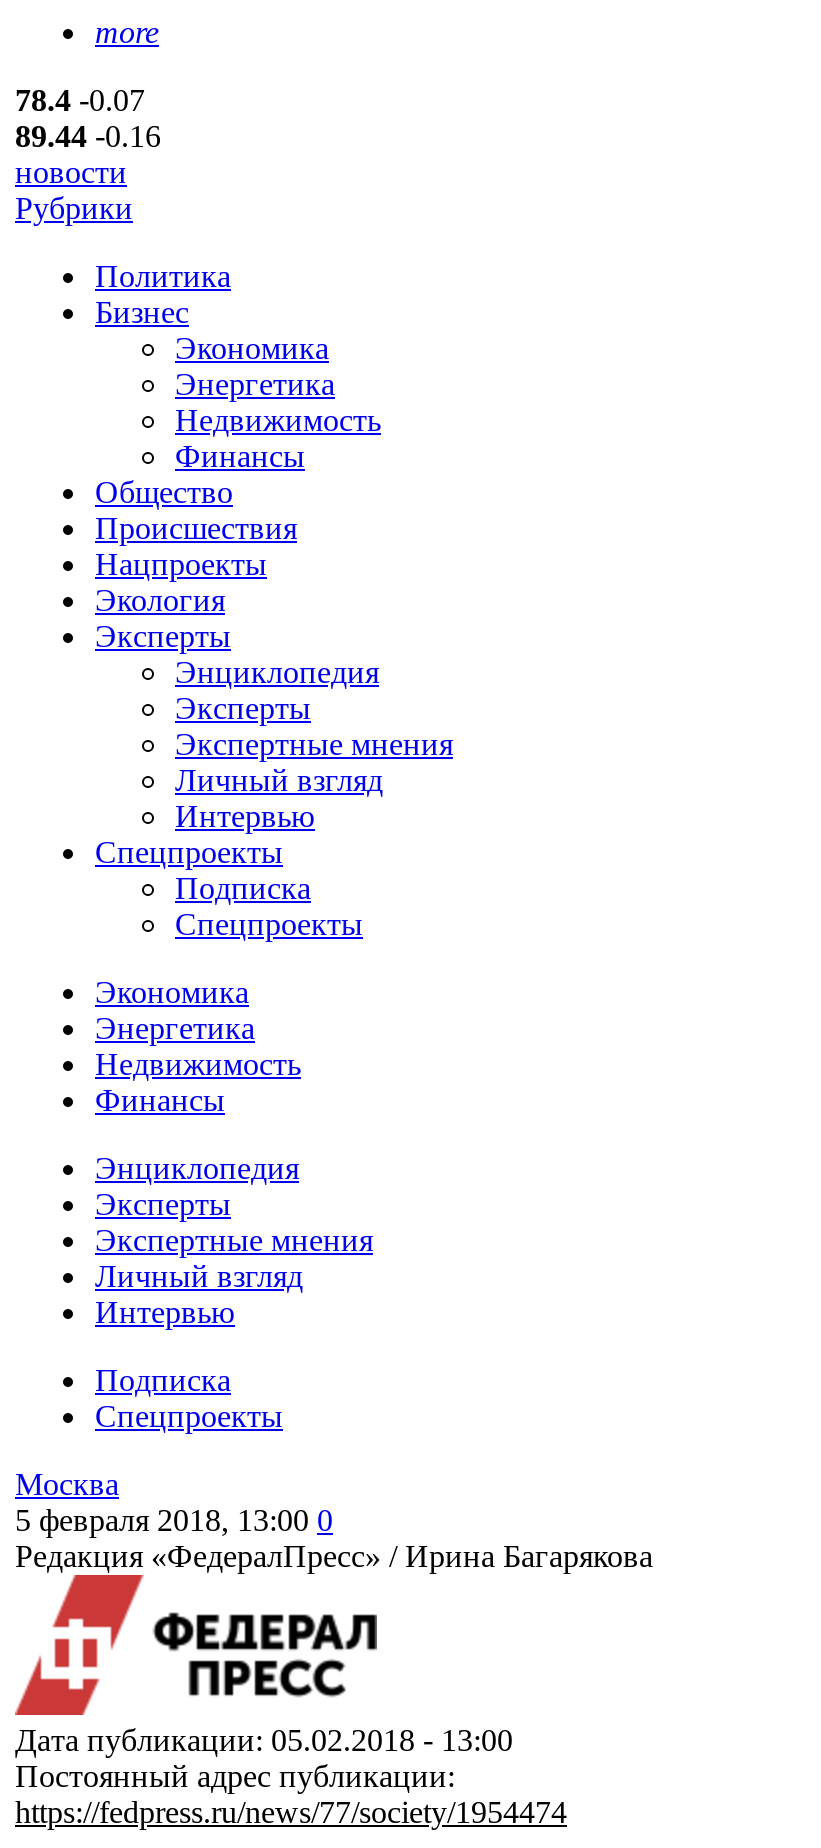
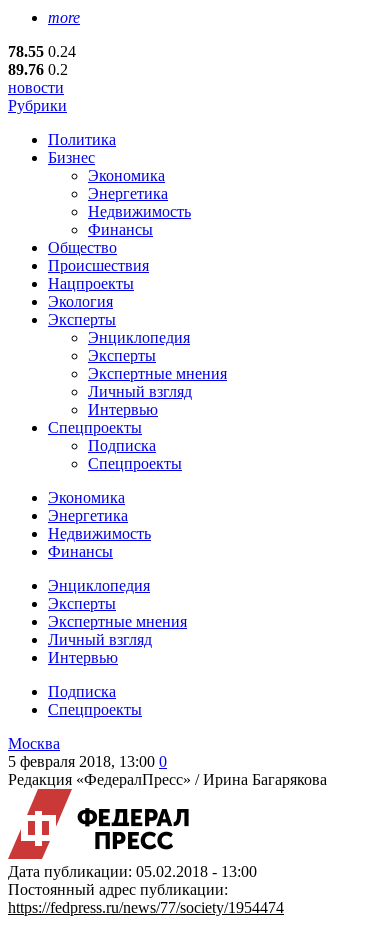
- 78.4 -0.07
+ 78.55 0.24

- 89.44 -0.16
+ 89.76 0.2
